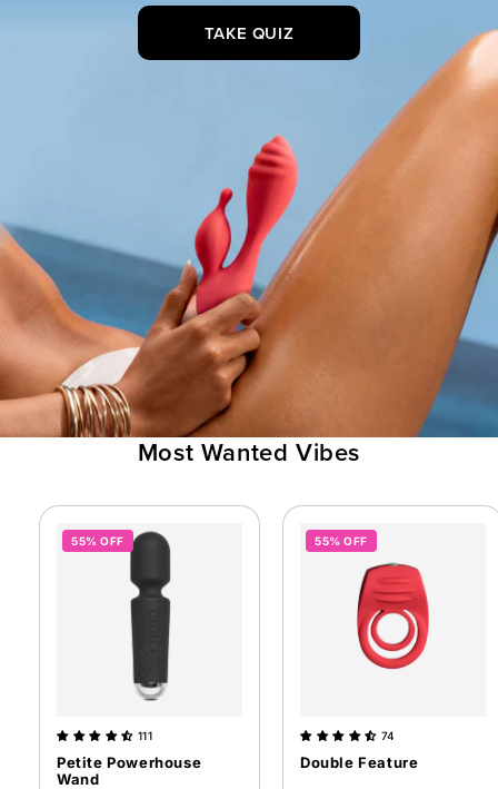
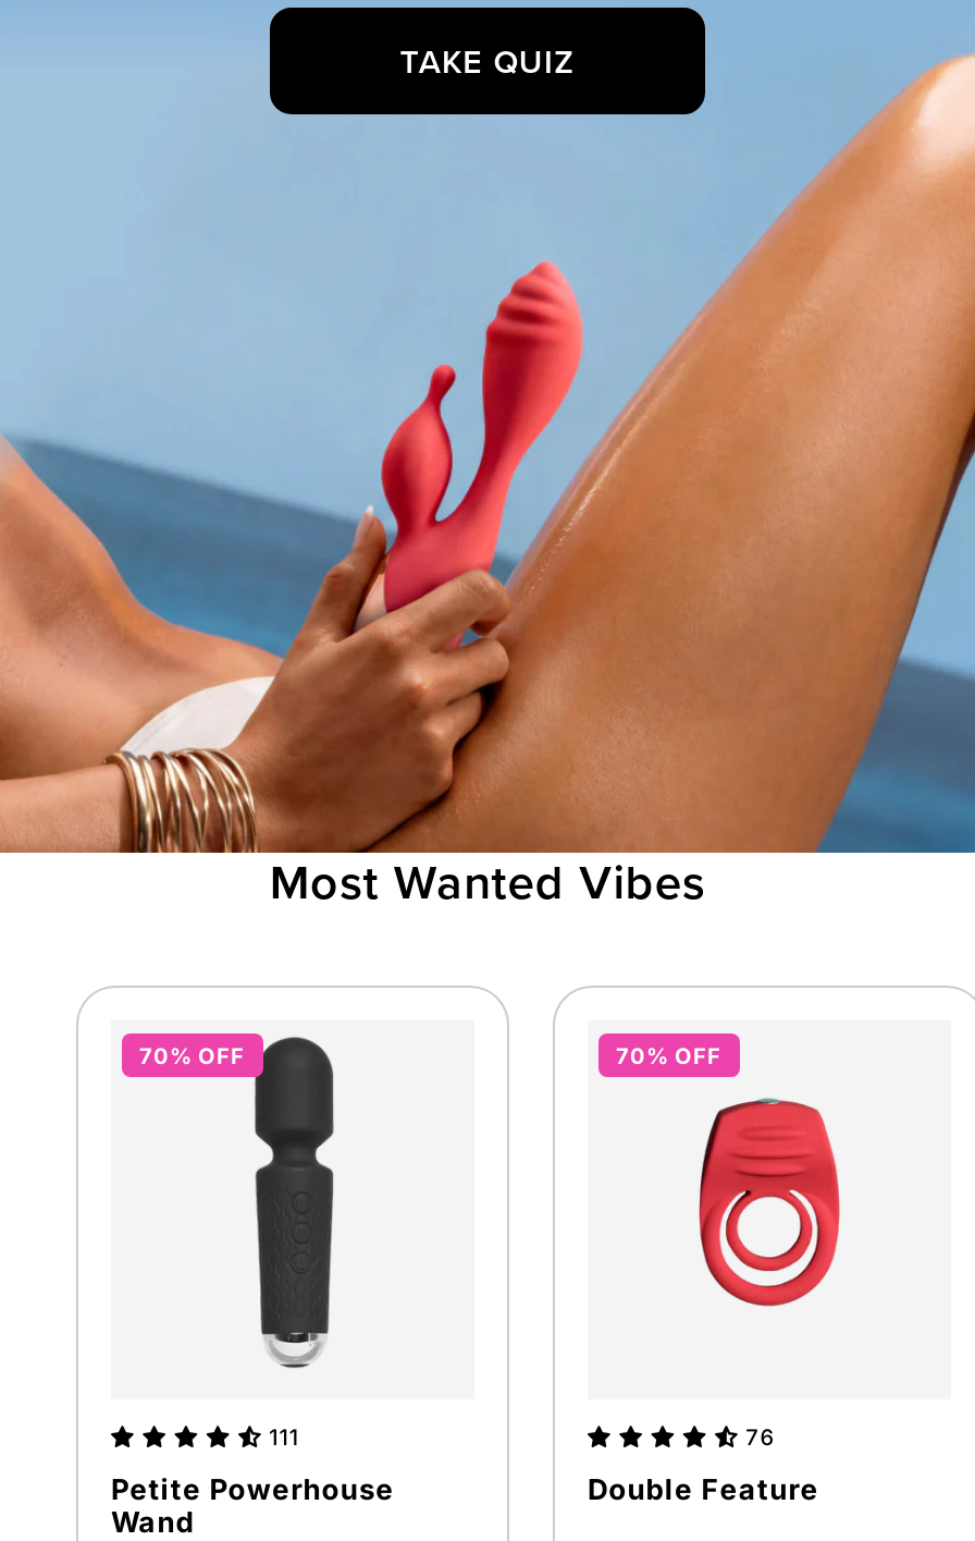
- 55% OFF
+ 70% OFF

- 55% OFF
+ 70% OFF

- 74
+ 76
